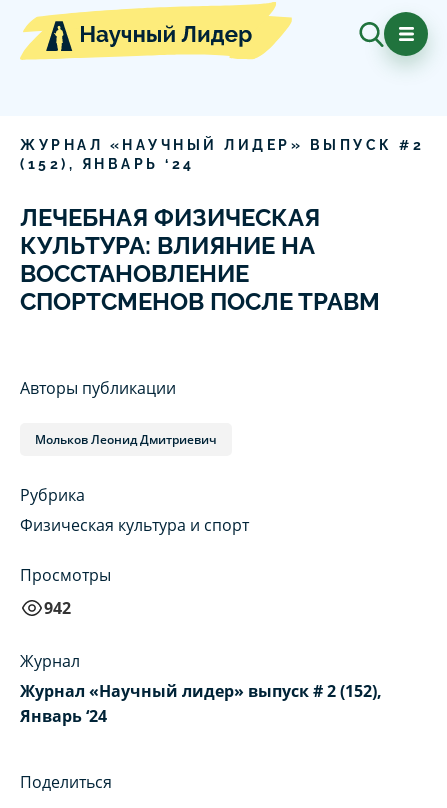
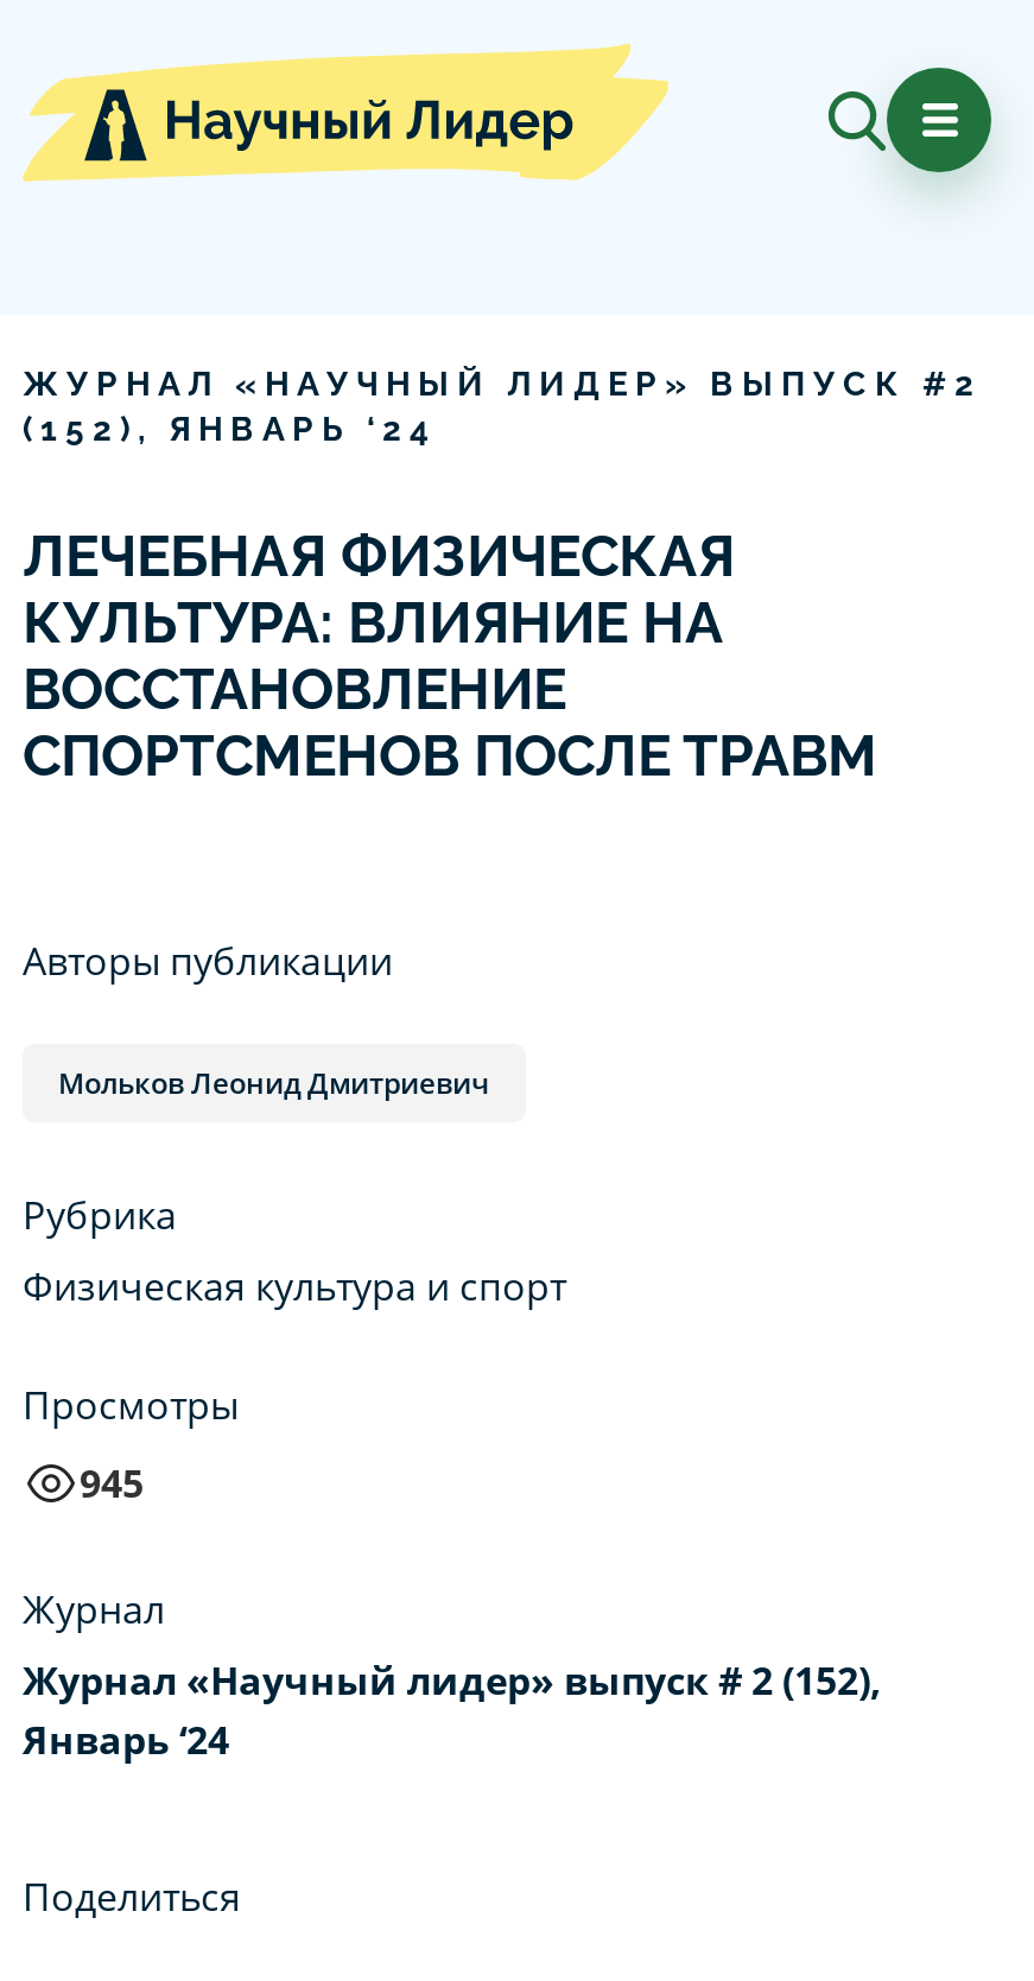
- 942
+ 945
